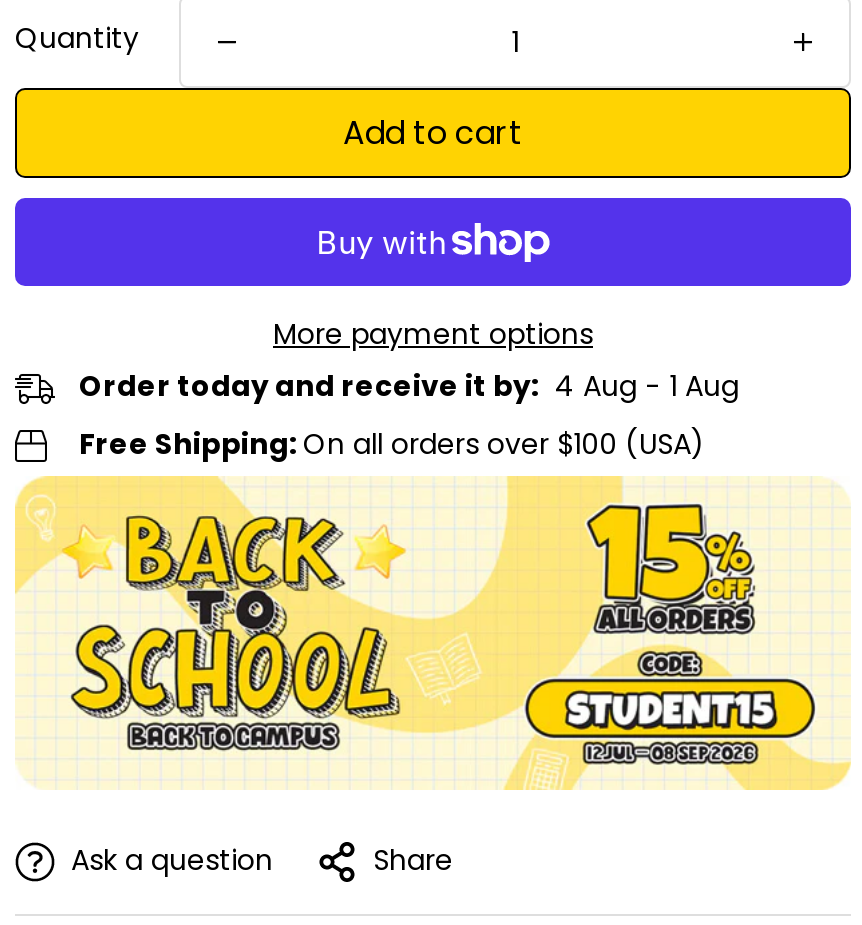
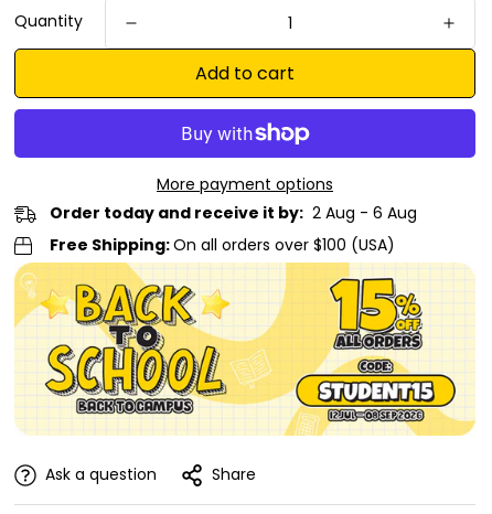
- Order today and receive it by: 4 Aug - 1 Aug
+ Order today and receive it by: 2 Aug - 6 Aug
